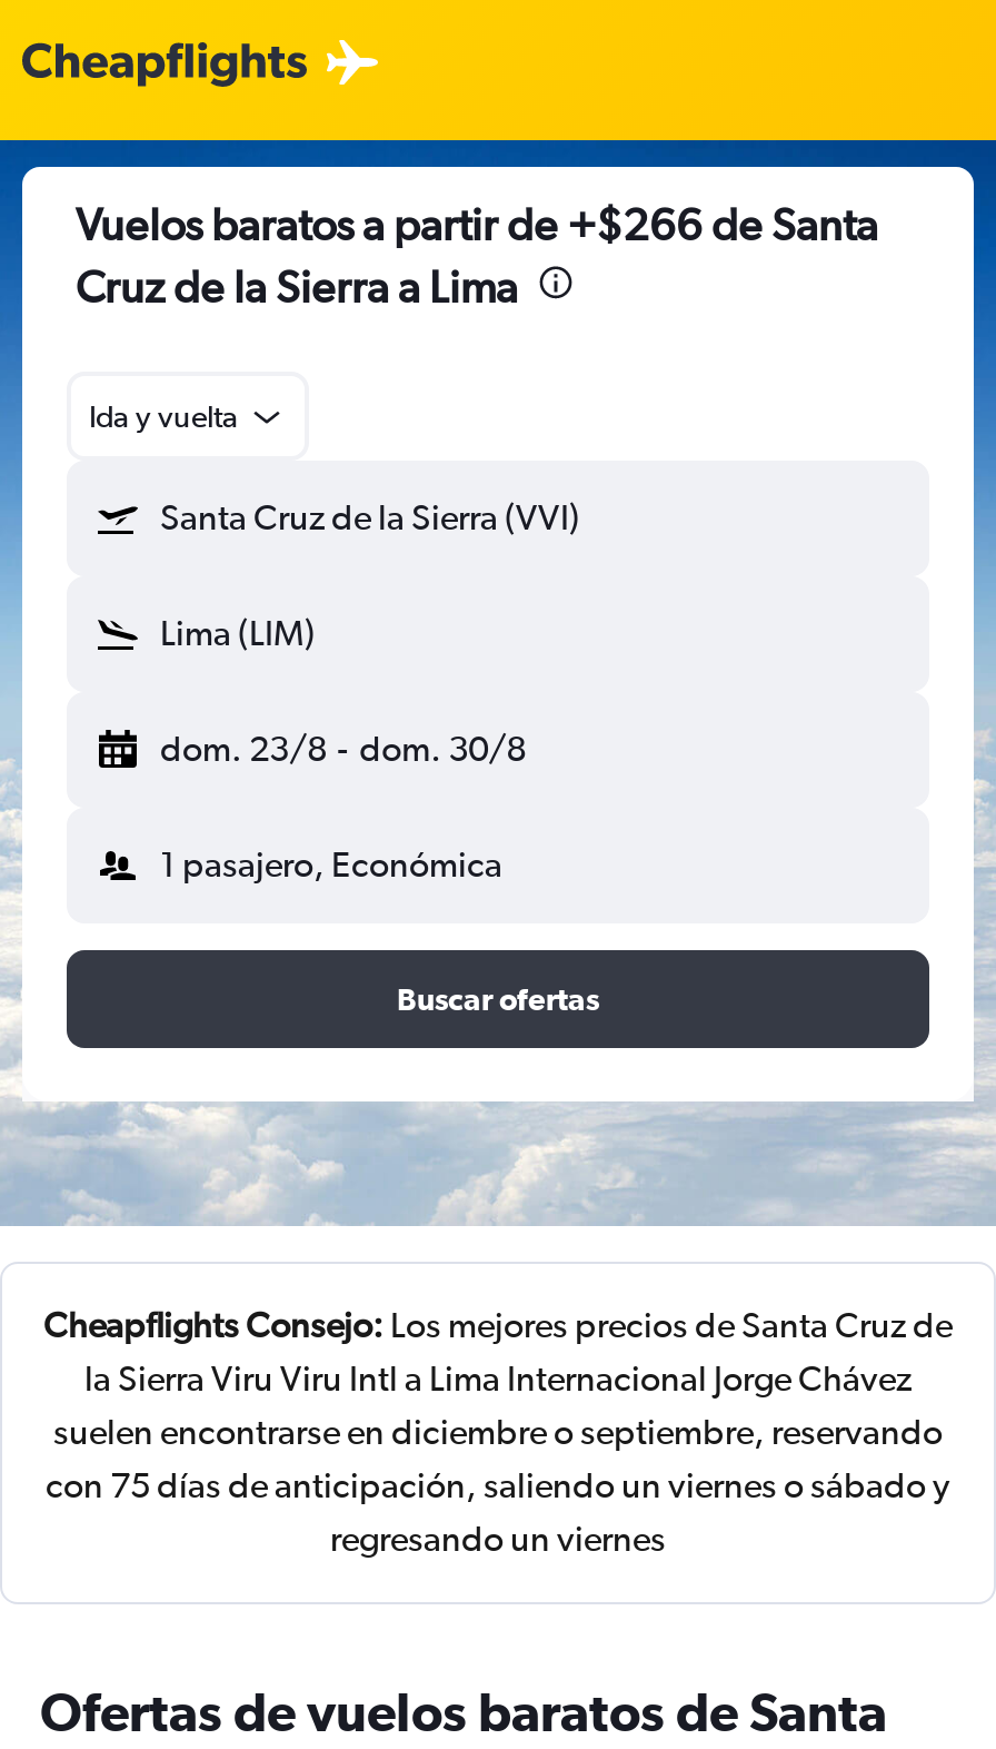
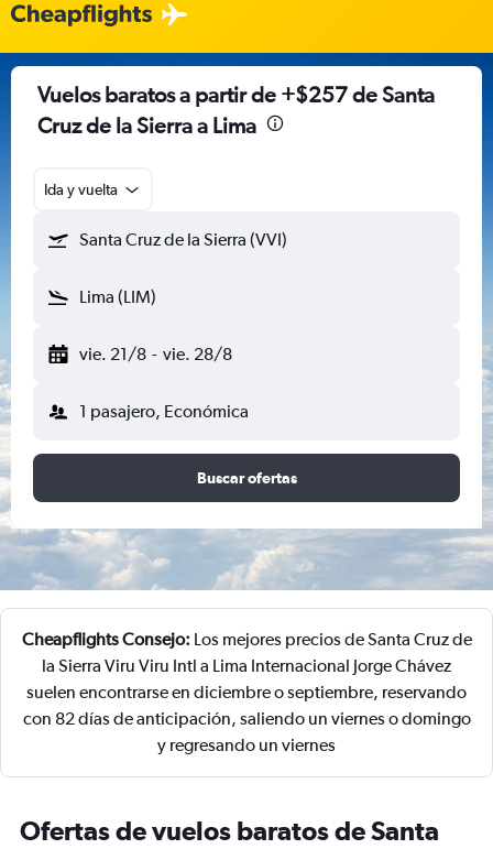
- Vuelos baratos a partir de +$266 de Santa
+ Vuelos baratos a partir de +$257 de Santa

- dom. 23/8 - dom. 30/8
+ vie. 21/8 - vie. 28/8

- con 75 días de anticipación, saliendo un viernes o sábado y
- regresando un viernes
+ con 82 días de anticipación, saliendo un viernes o domingo
+ y regresando un viernes
